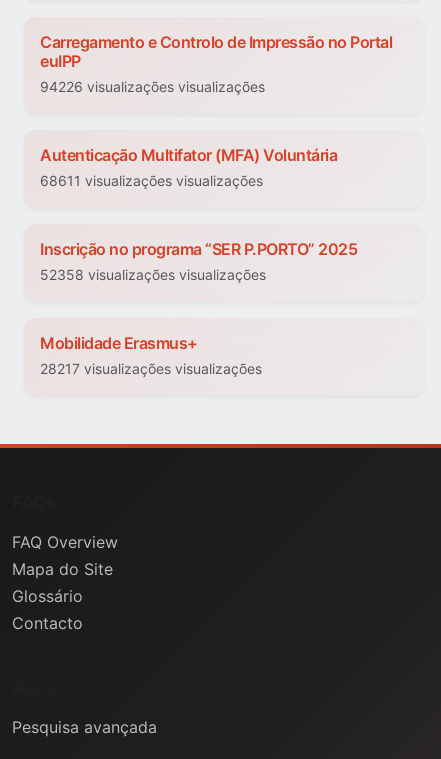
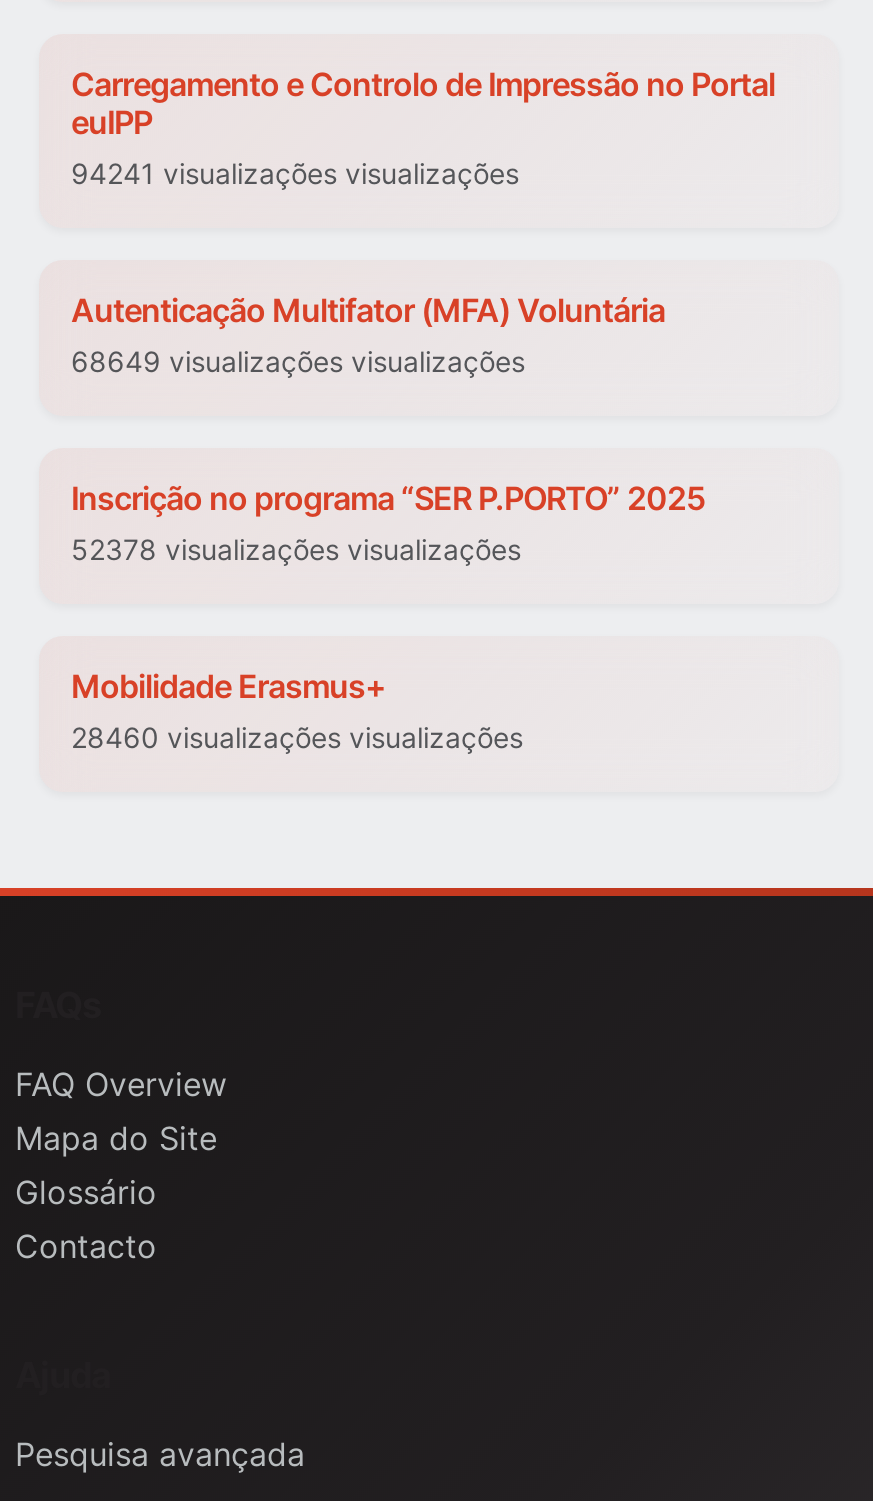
- 94226 visualizações visualizações
+ 94241 visualizações visualizações

- 68611 visualizações visualizações
+ 68649 visualizações visualizações

- 52358 visualizações visualizações
+ 52378 visualizações visualizações

- 28217 visualizações visualizações
+ 28460 visualizações visualizações
